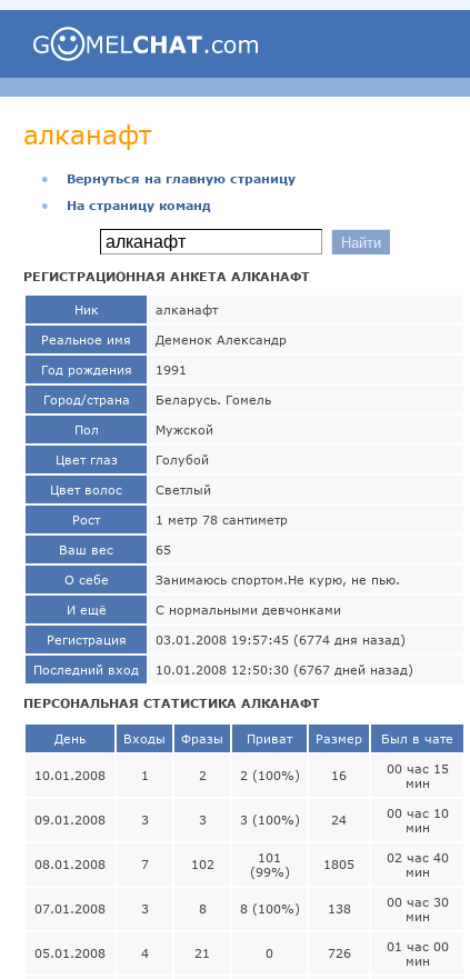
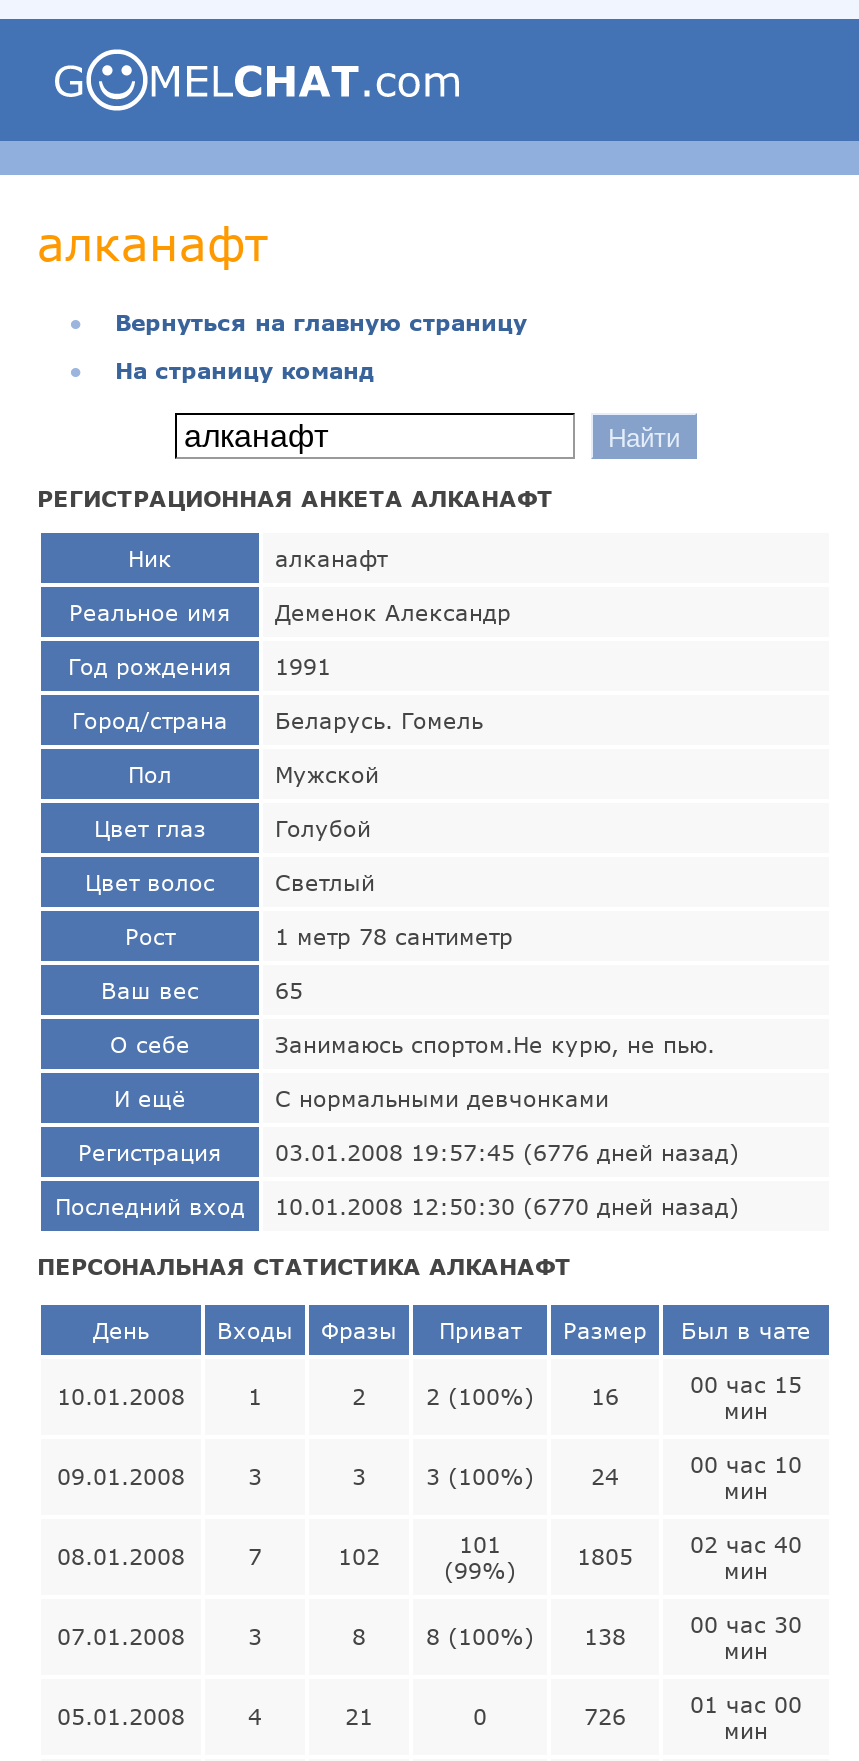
- 03.01.2008 19:57:45 (6774 дня назад)
+ 03.01.2008 19:57:45 (6776 дней назад)

- Последний вход 10.01.2008 12:50:30 (6767 дней назад)
+ Последний вход 10.01.2008 12:50:30 (6770 дней назад)
